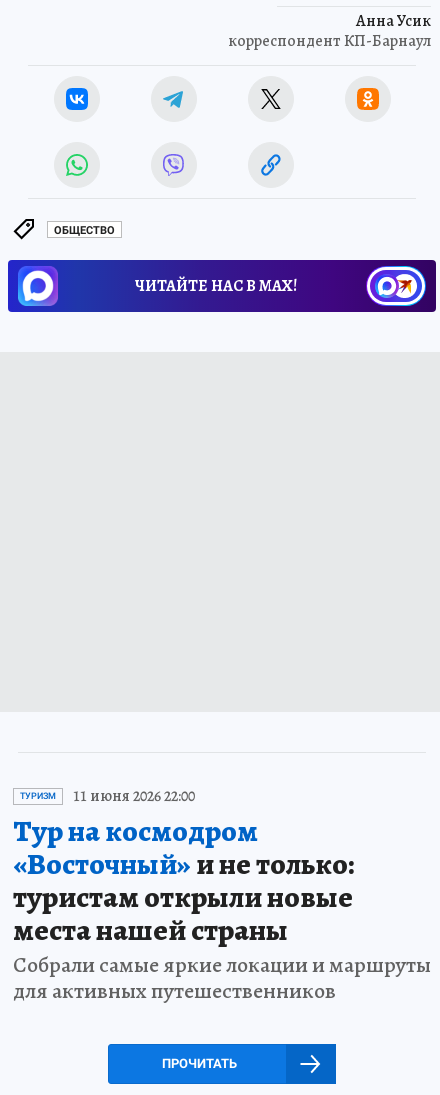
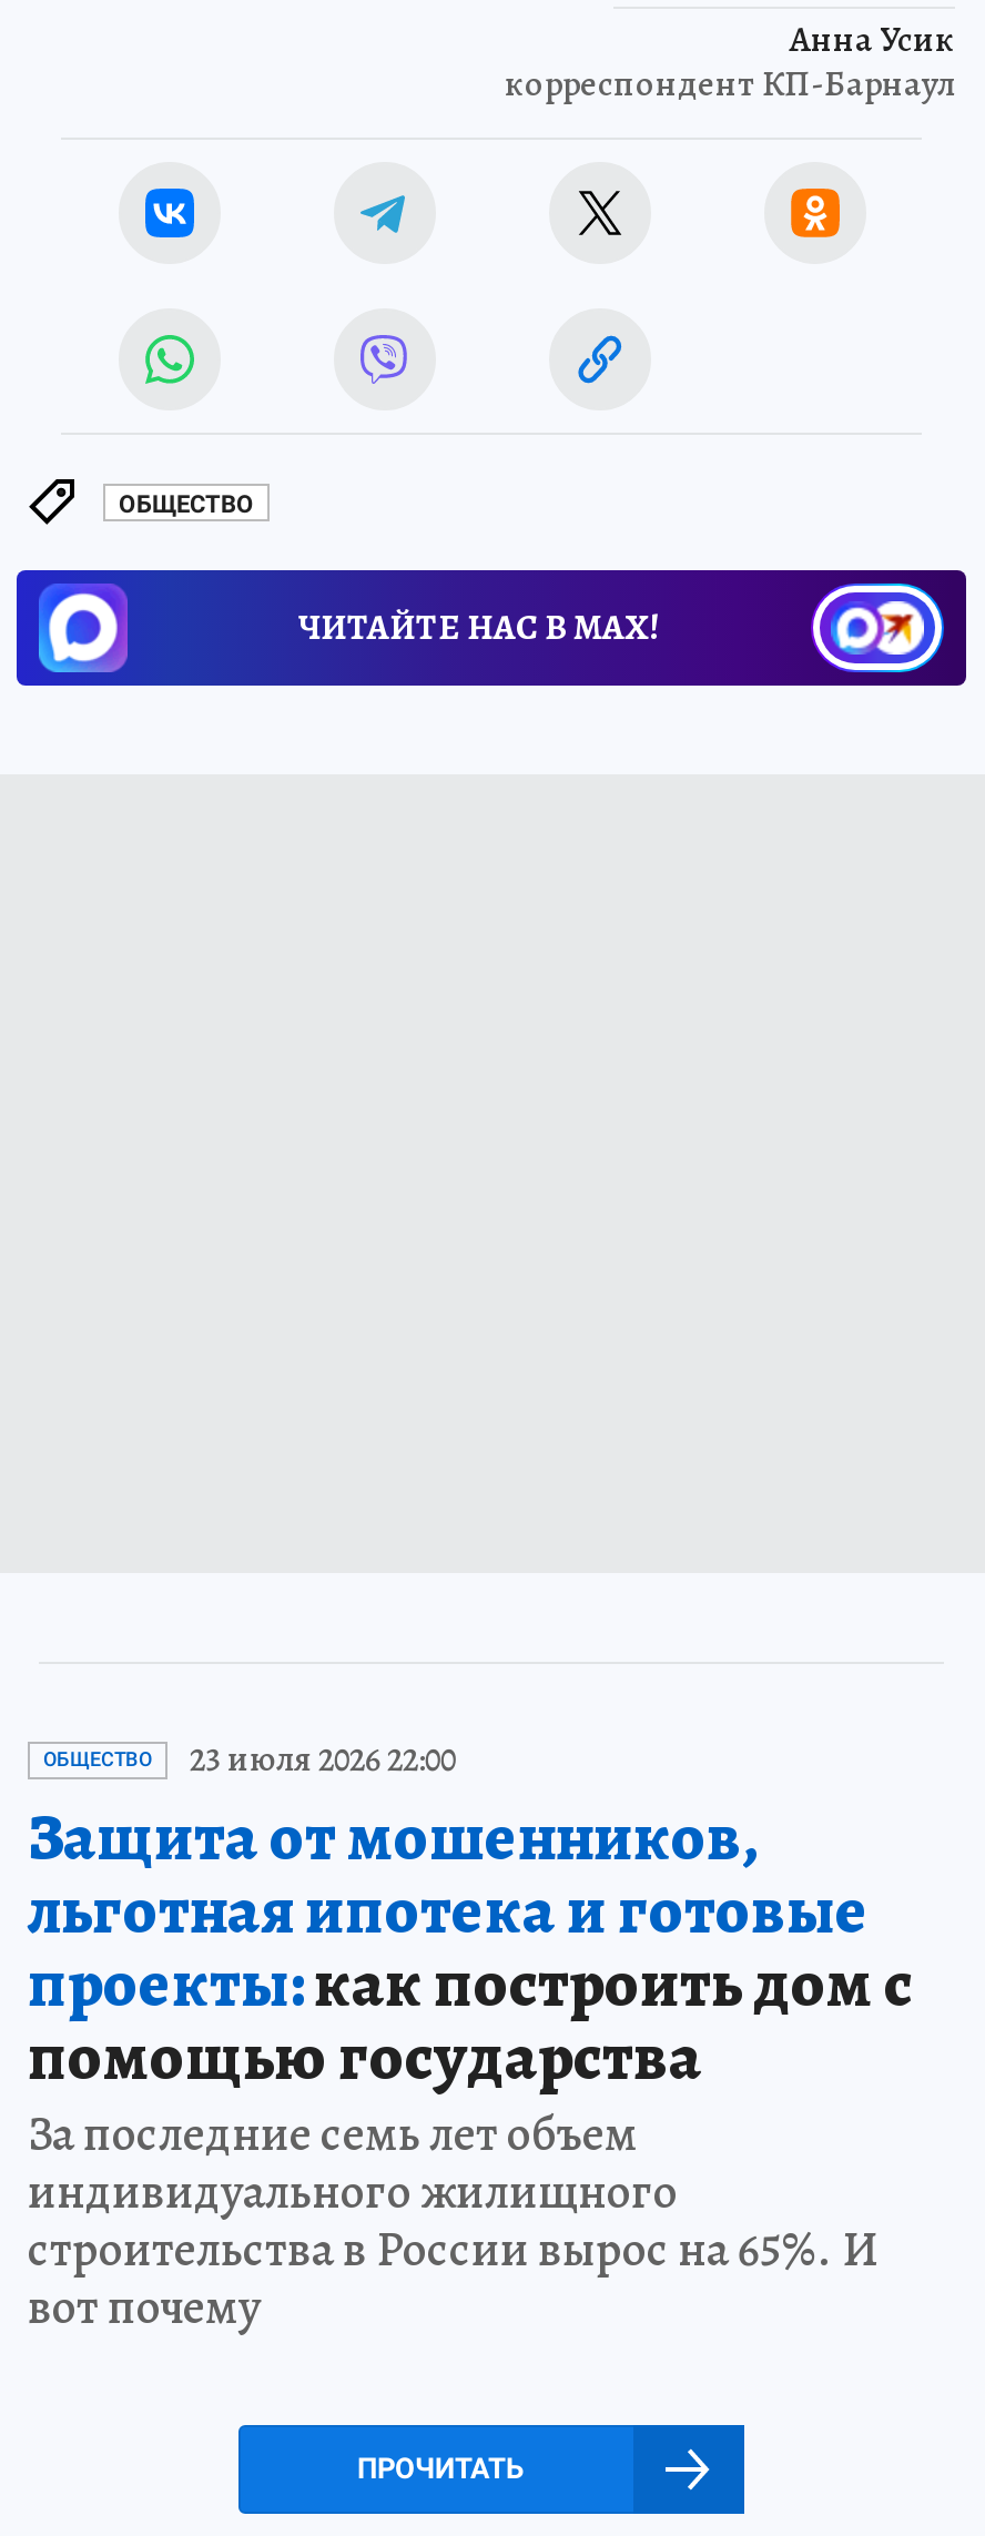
- ТУРИЗМ
- 11 июня 2026 22:00
- Тур на космодром
- «Восточный»и не только:
- туристам открыли новые
- места нашей страны
- Собрали самые яркие локации и маршруты
- для активных путешественников
+ ОБЩЕСТВО
+ 23 июля 2026 22:00
+ Защита от мошенников,
+ льготная ипотека и готовые
+ проекты:как построить дом с
+ помощью государства
+ За последние семь лет объем
+ индивидуального жилищного
+ строительства в России вырос на 65%. И
+ вот почему
